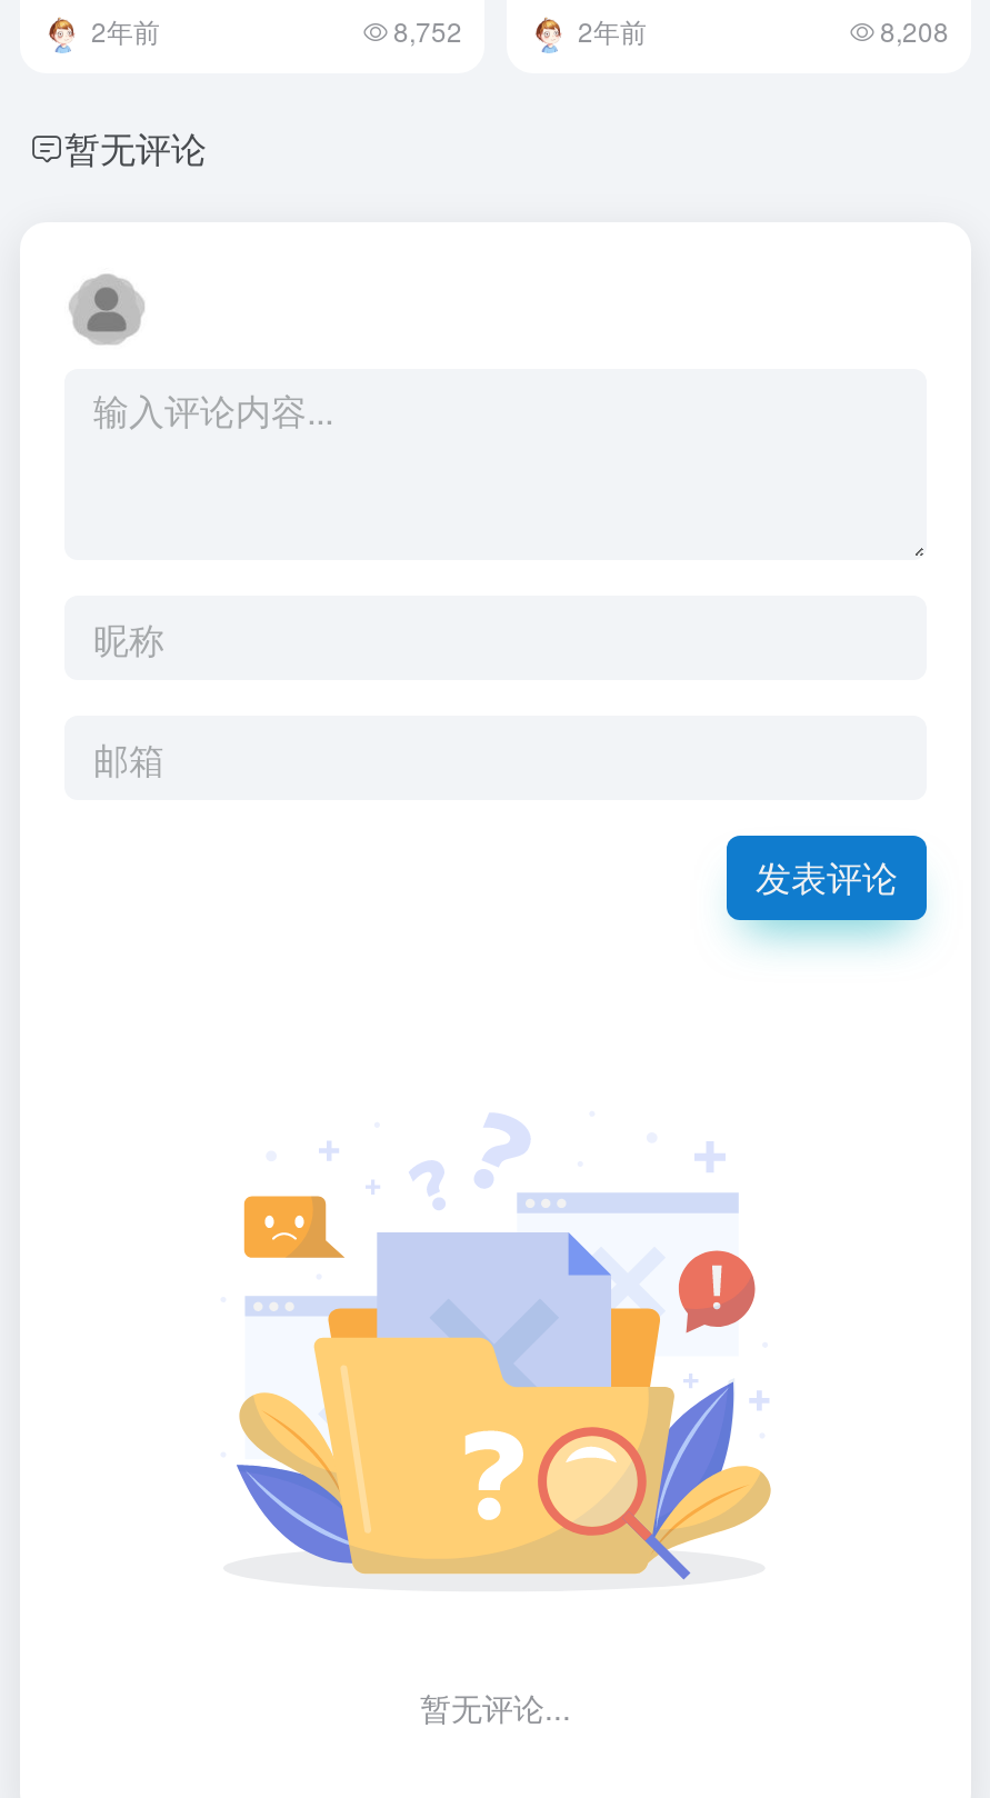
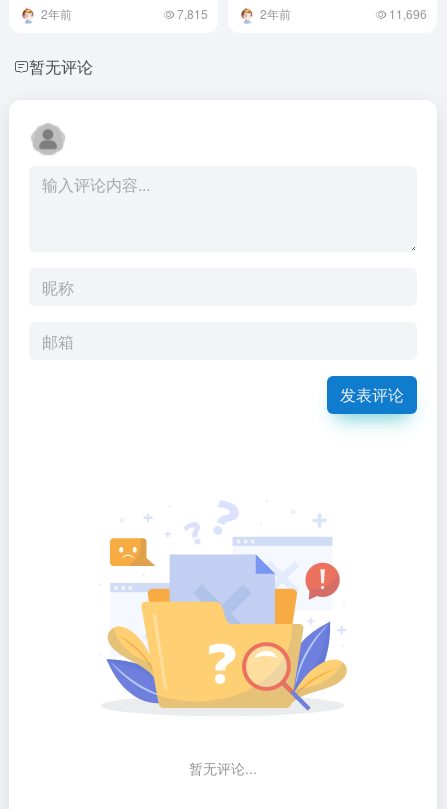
- 8,752
+ 7,815

- 8,208
+ 11,696
